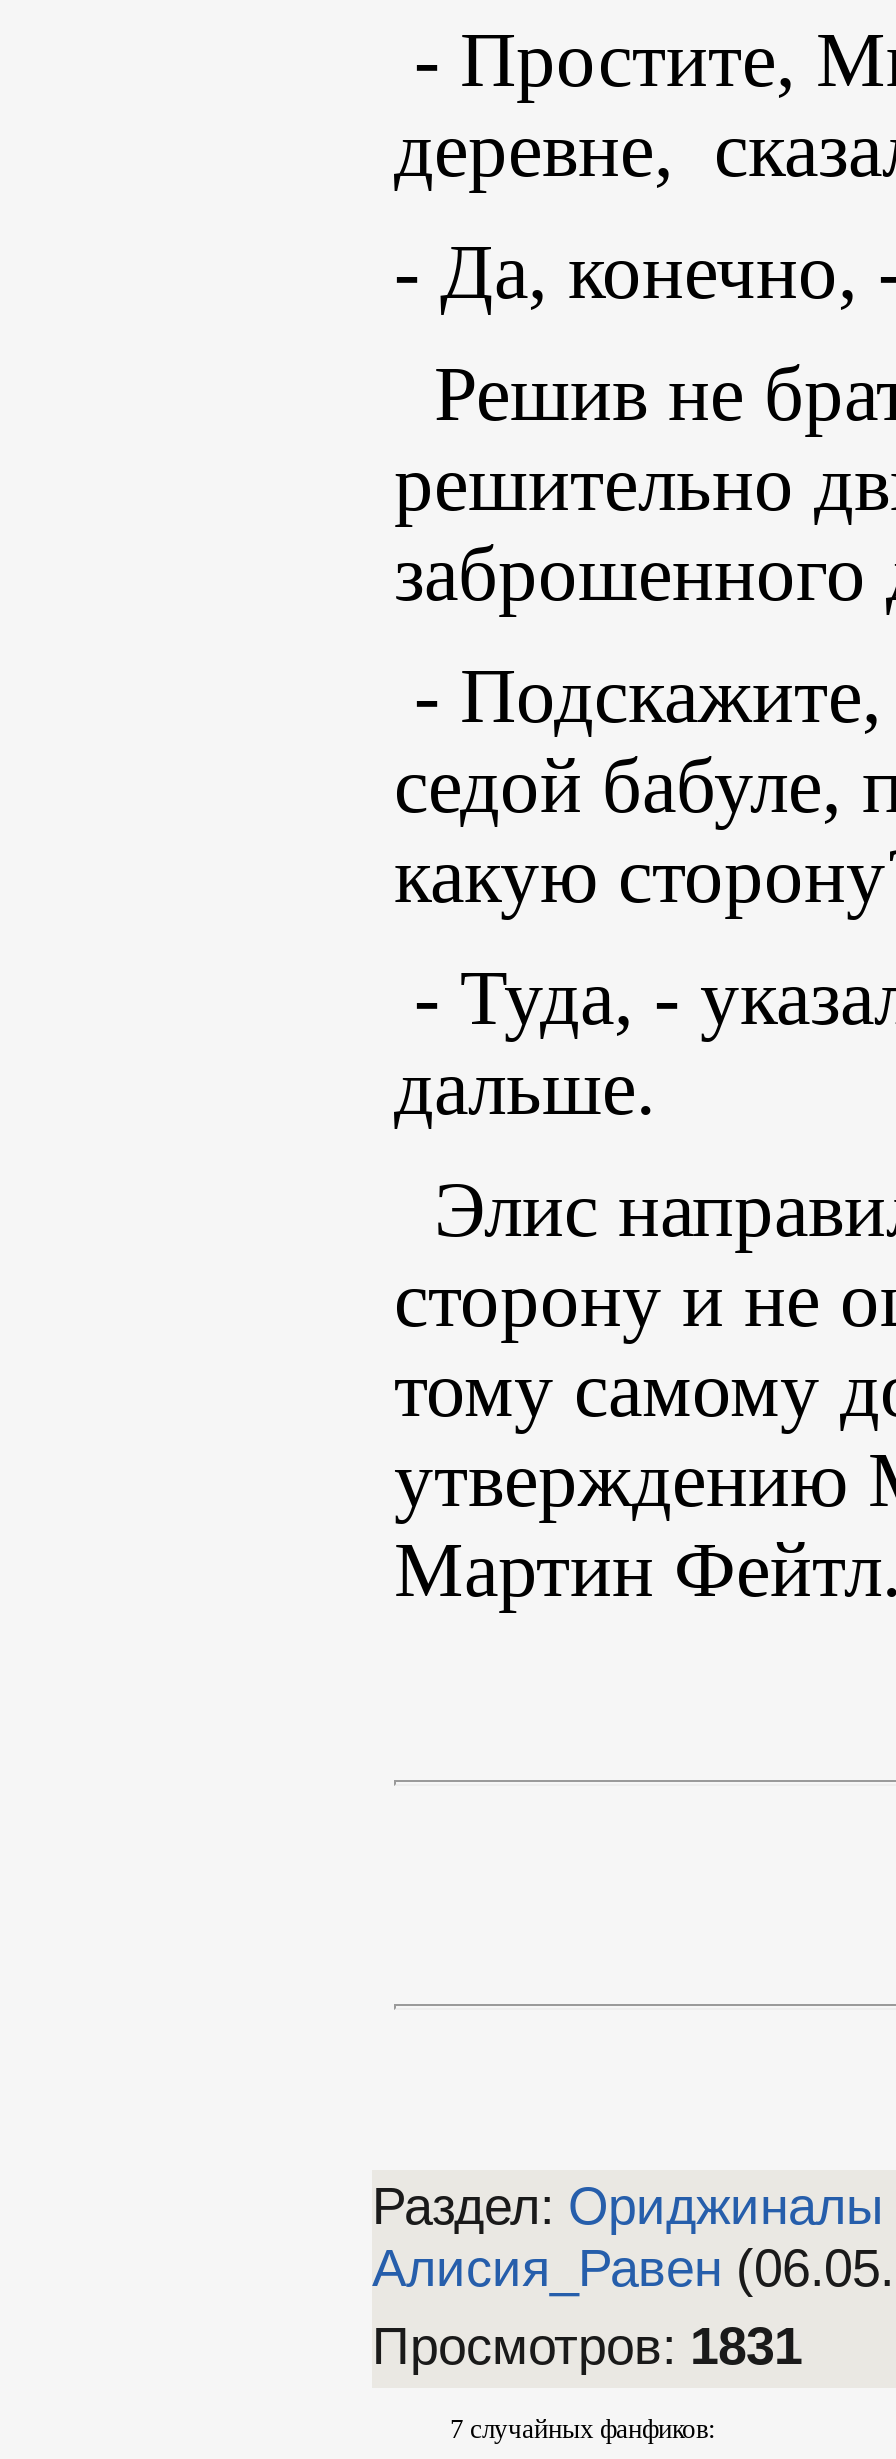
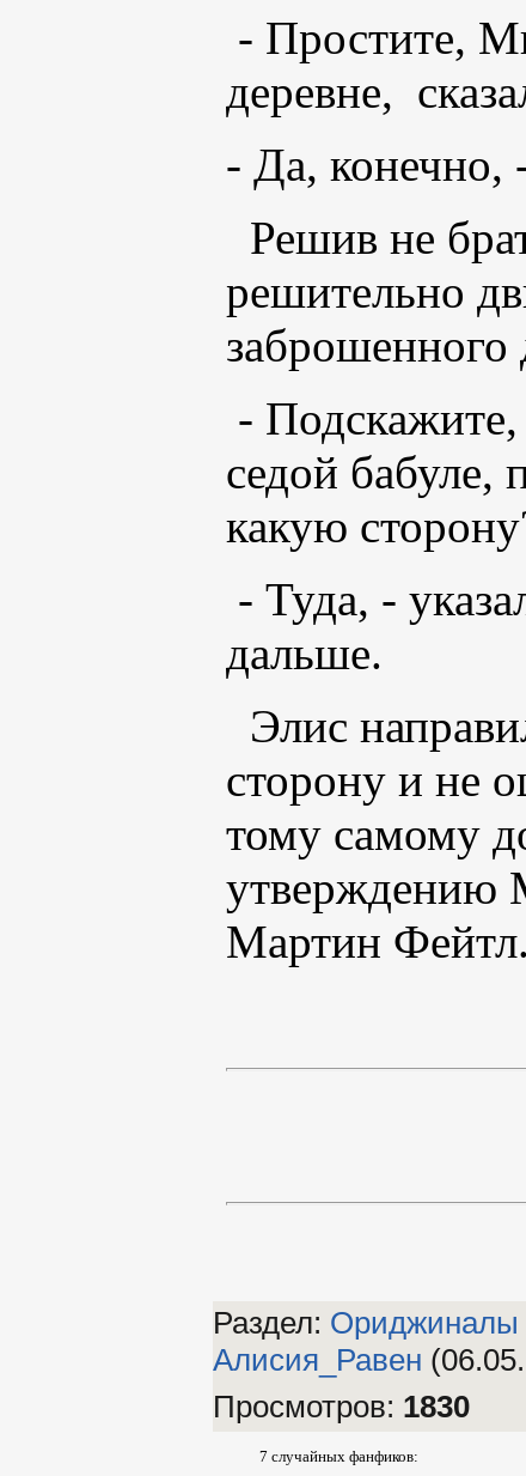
- Просмотров: 1831
+ Просмотров: 1830
